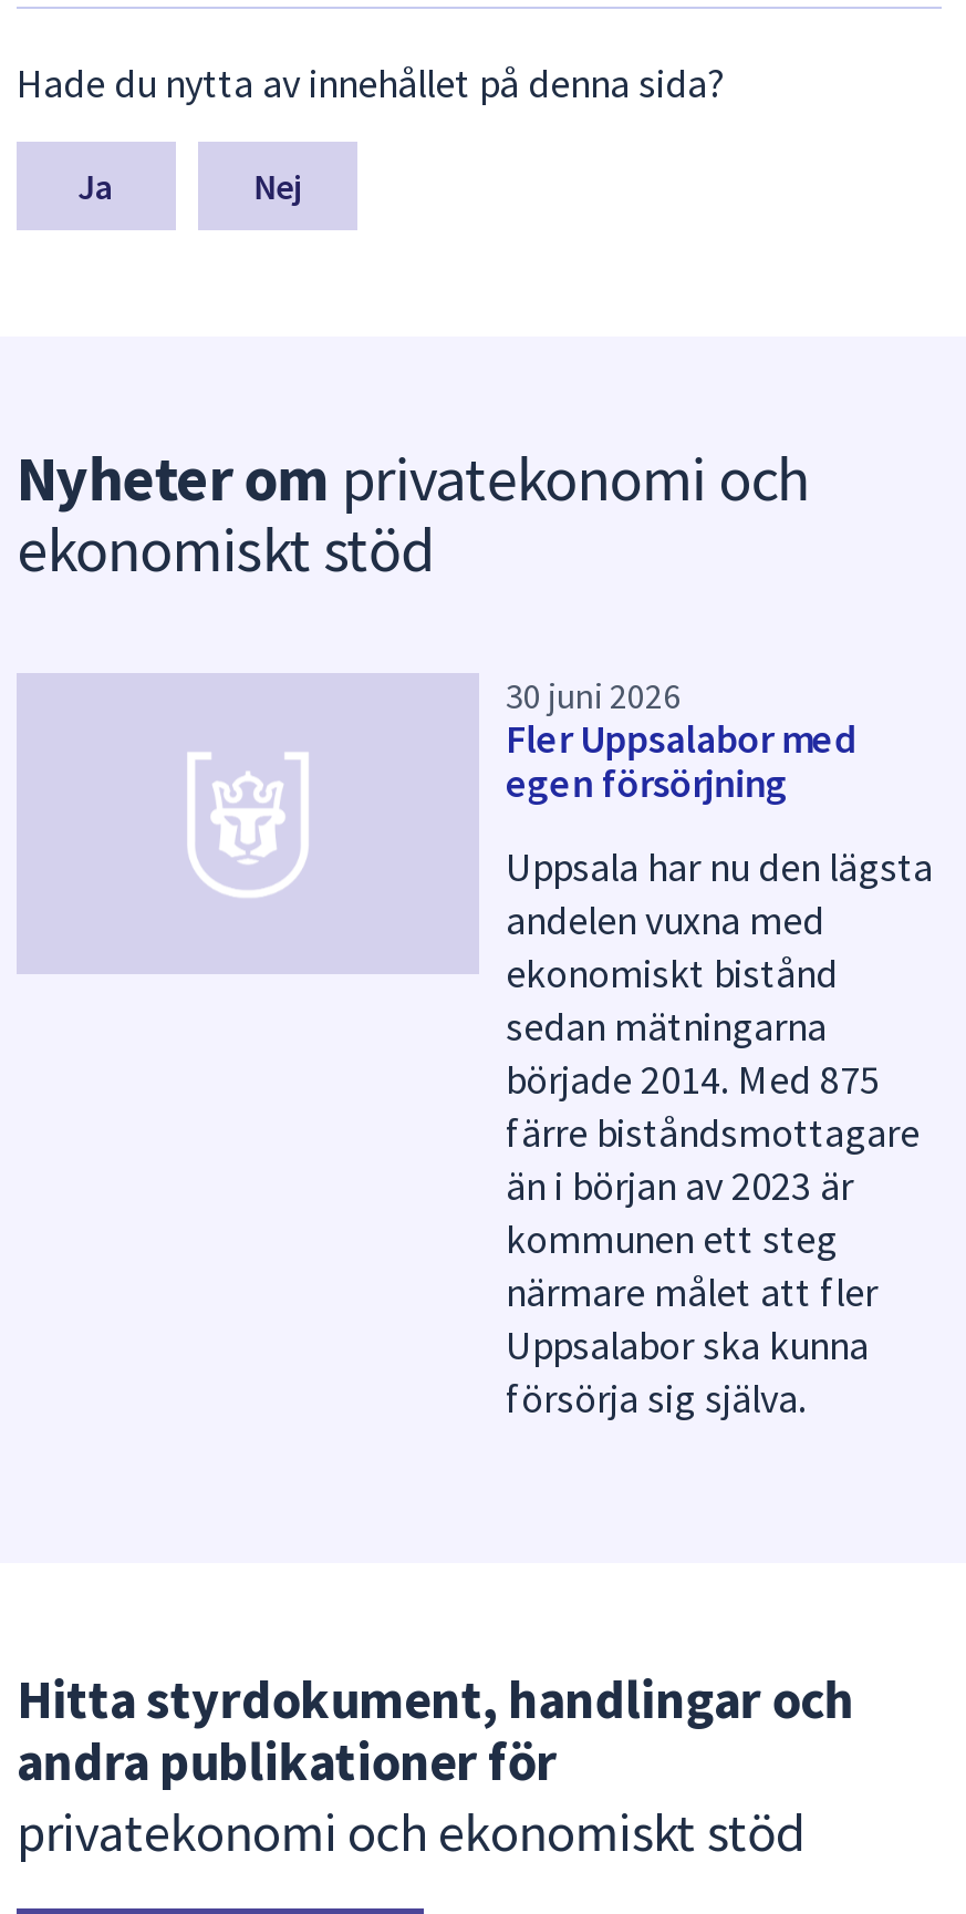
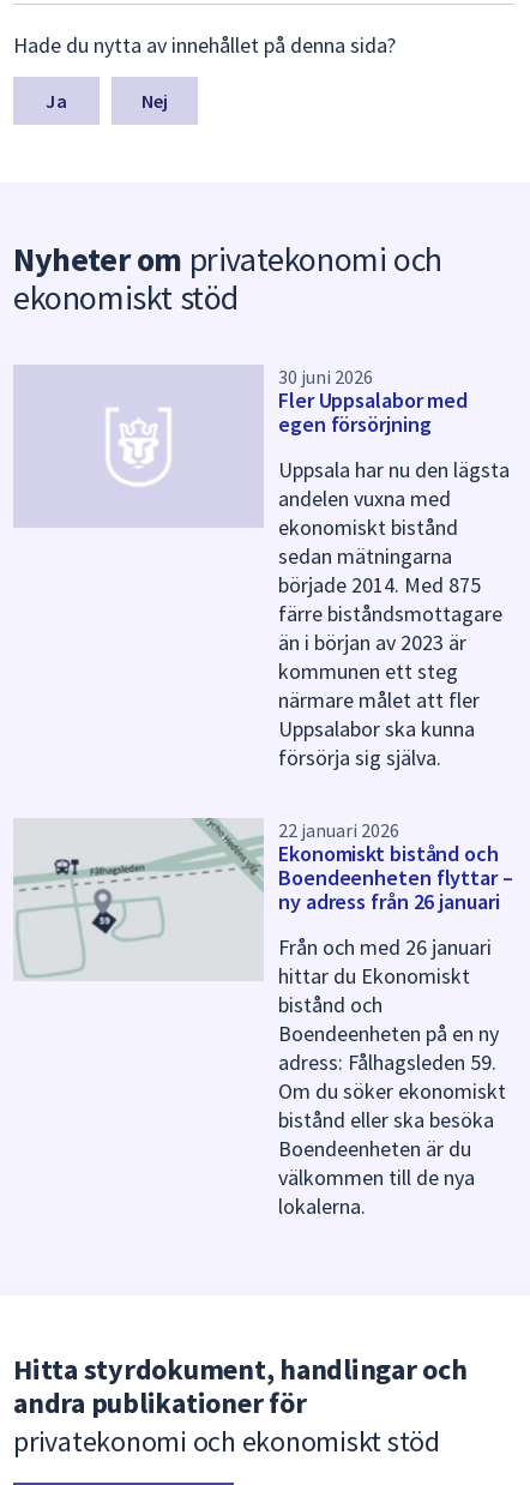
+ [image]
+ 22 januari 2026
+ Ekonomiskt bistånd och
+ Boendeenheten flyttar –
+ ny adress från 26 januari
+ Från och med 26 januari
+ hittar du Ekonomiskt
+ bistånd och
+ Boendeenheten på en ny
+ adress: Fålhagsleden 59.
+ Om du söker ekonomiskt
+ bistånd eller ska besöka
+ Boendeenheten är du
+ välkommen till de nya
+ lokalerna.
